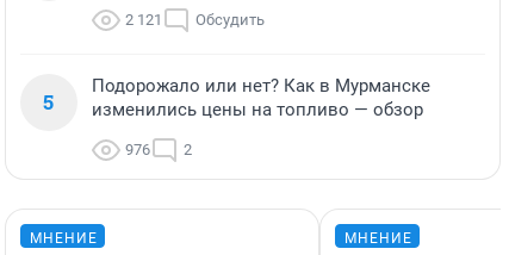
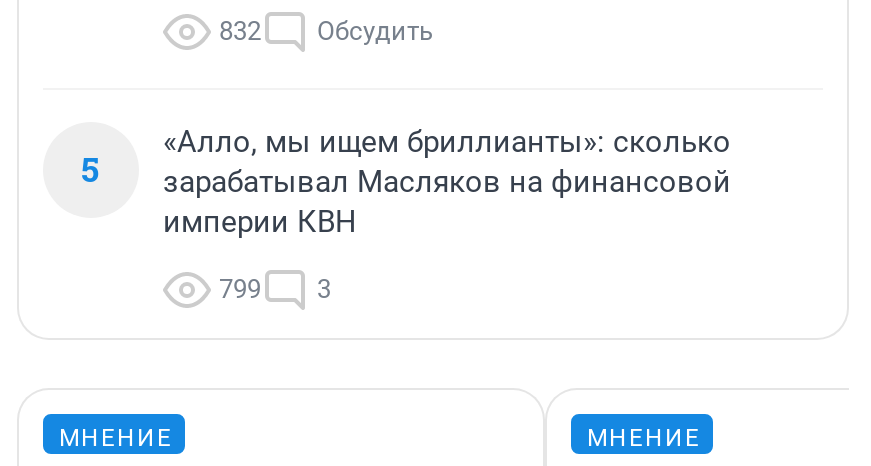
- 2 121 Обсудить
+ 832 Обсудить

- Подорожало или нет? Как в Мурманске
- изменились цены на топливо — обзор
+ «Алло, мы ищем бриллианты»: сколько
+ зарабатывал Масляков на финансовой
+ империи КВН

- 976
- 2
+ 799
+ 3
